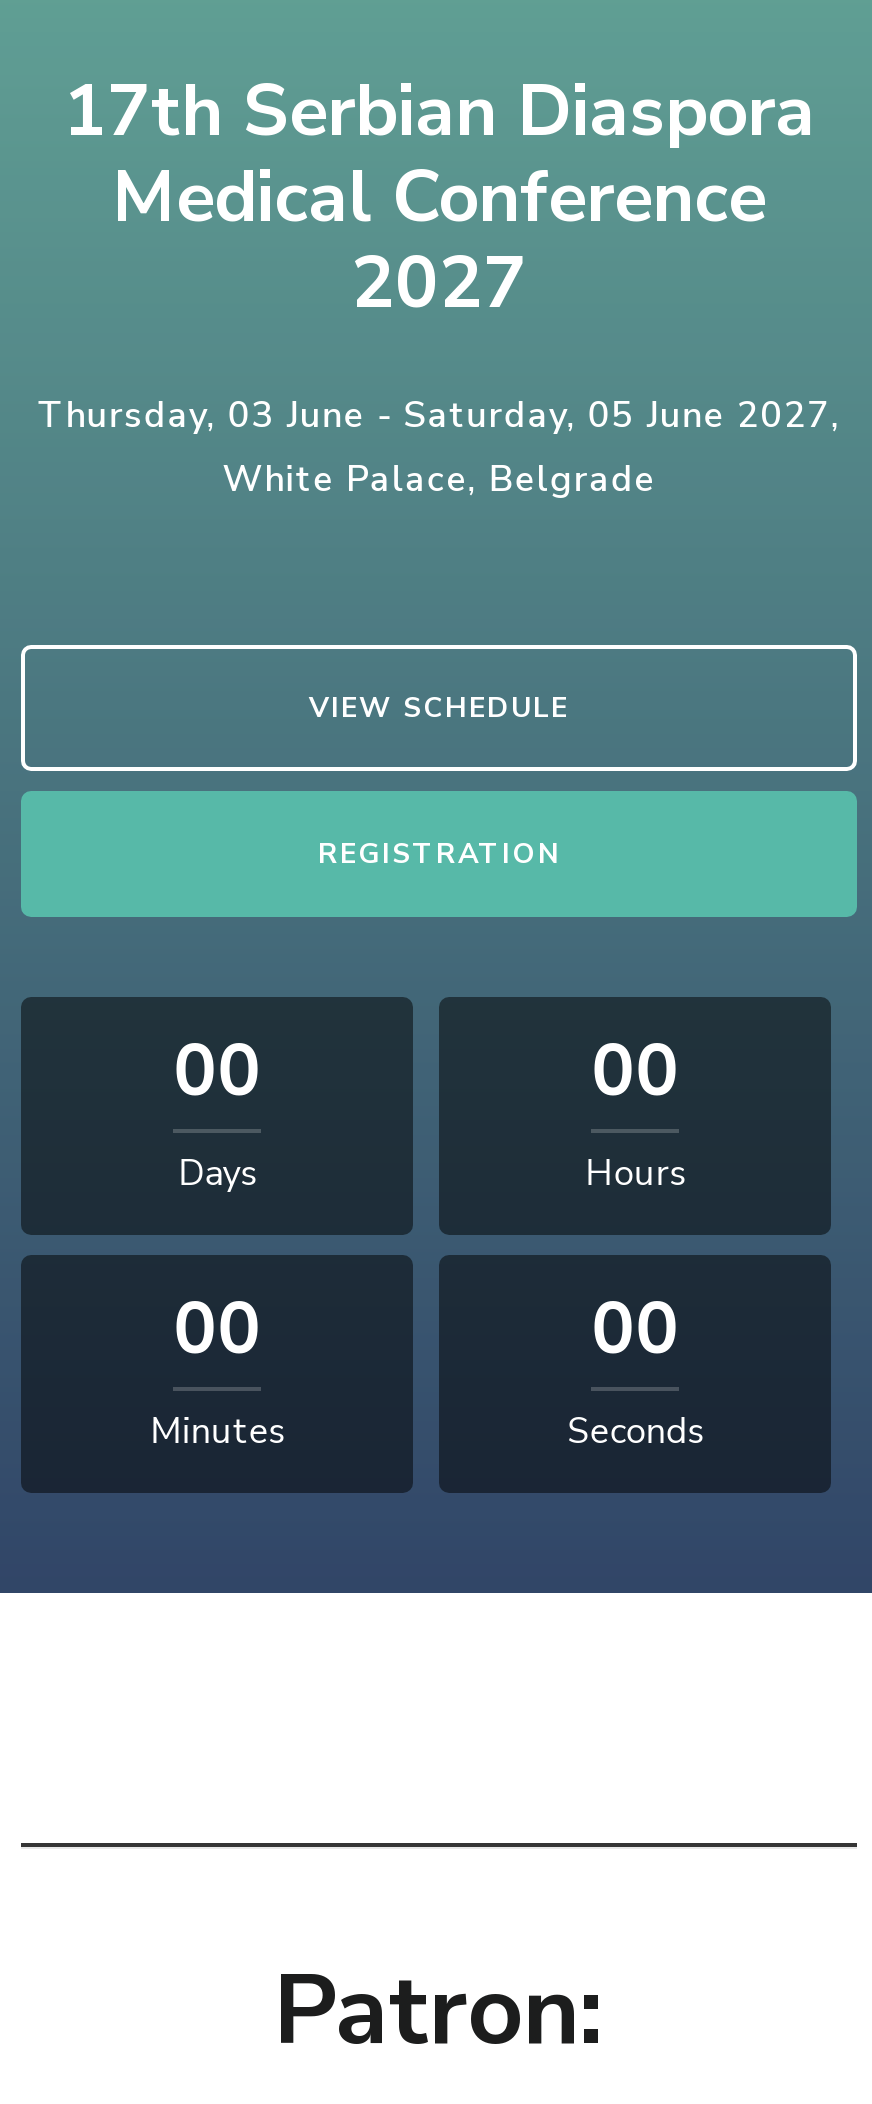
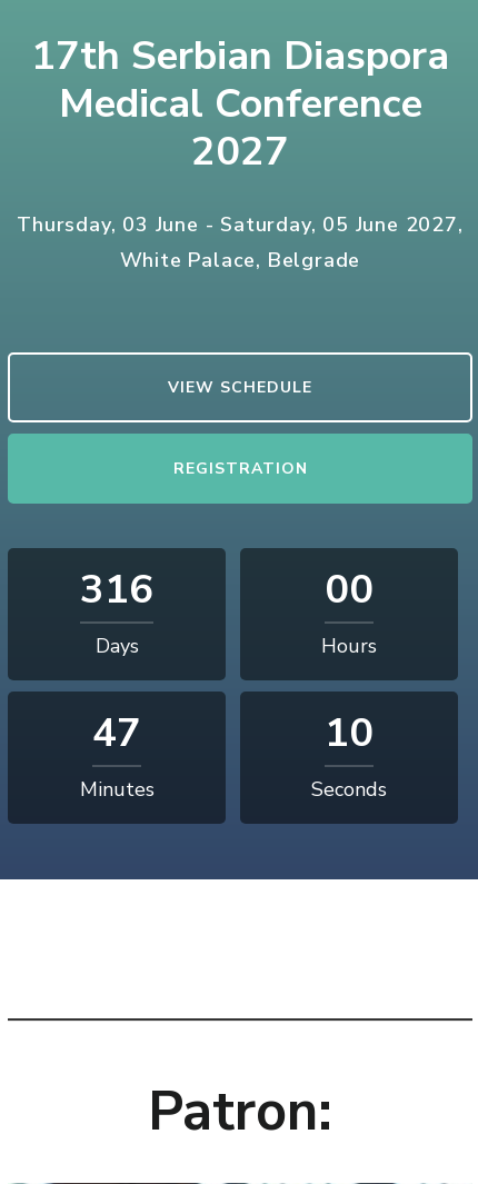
- 00
+ 316

- 00
+ 47

- 00
+ 10
